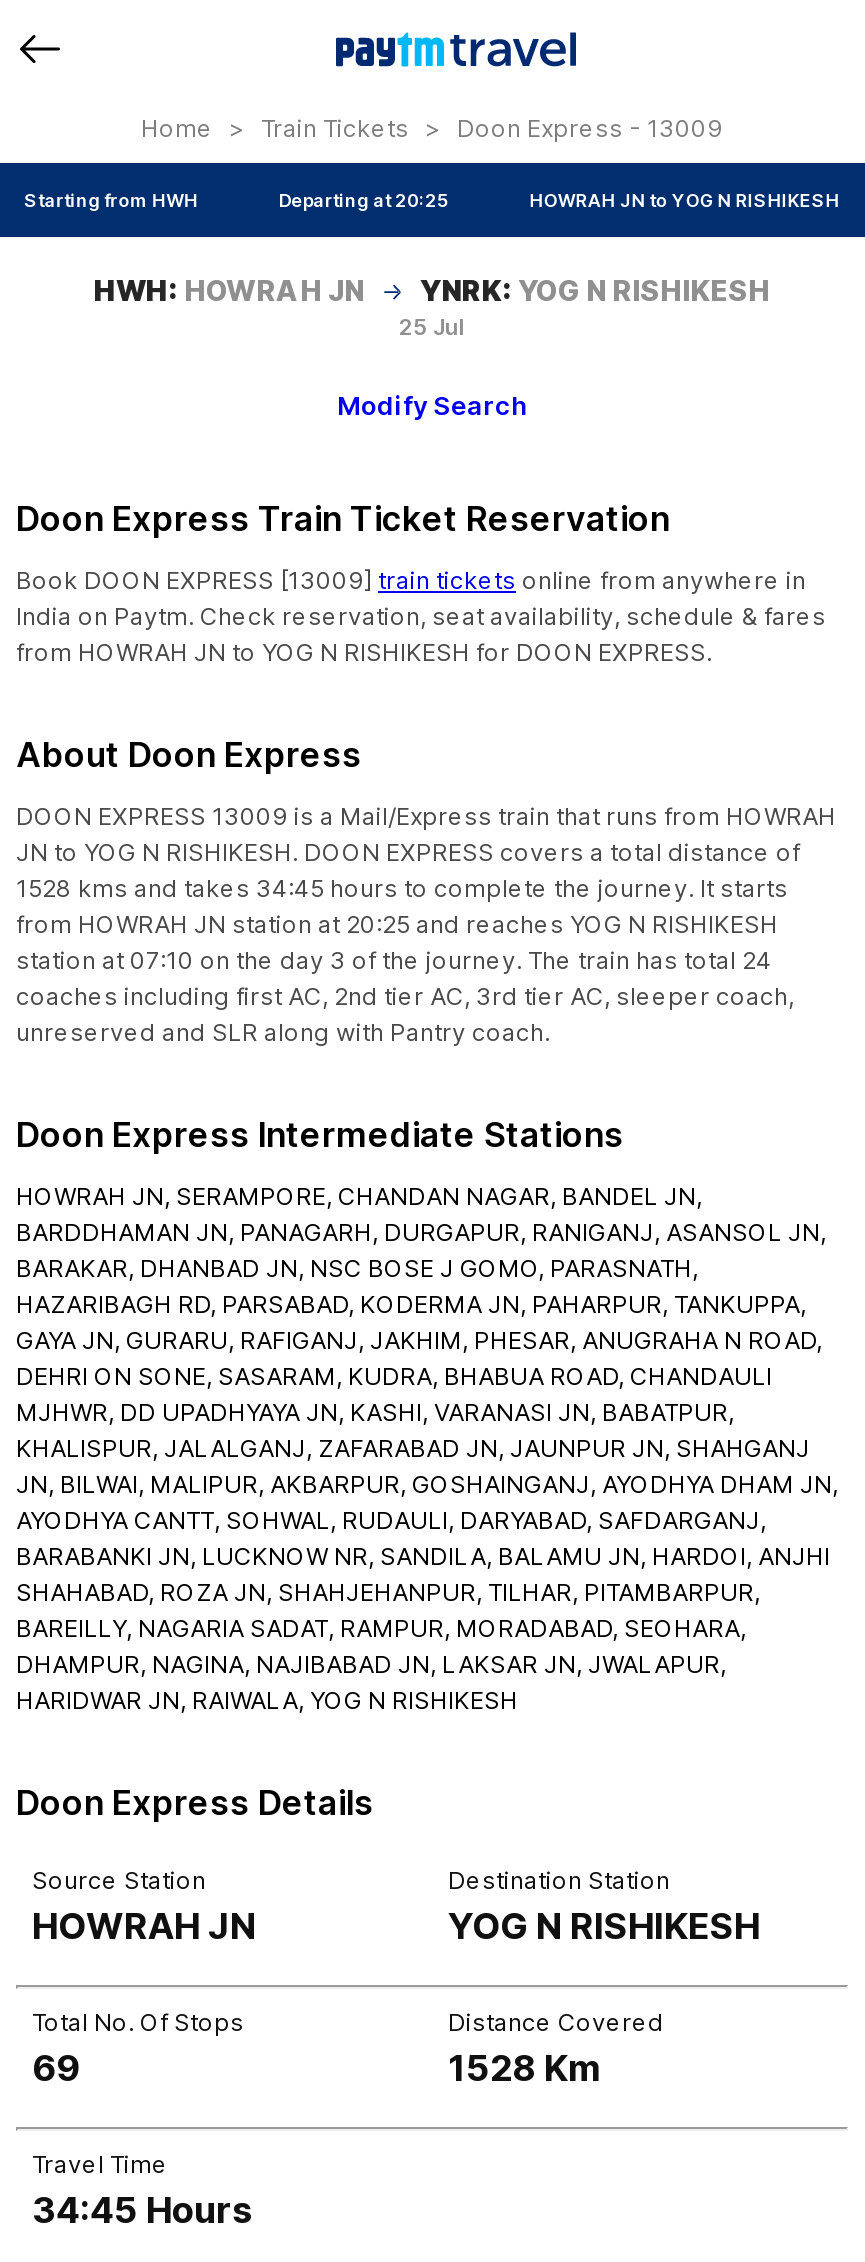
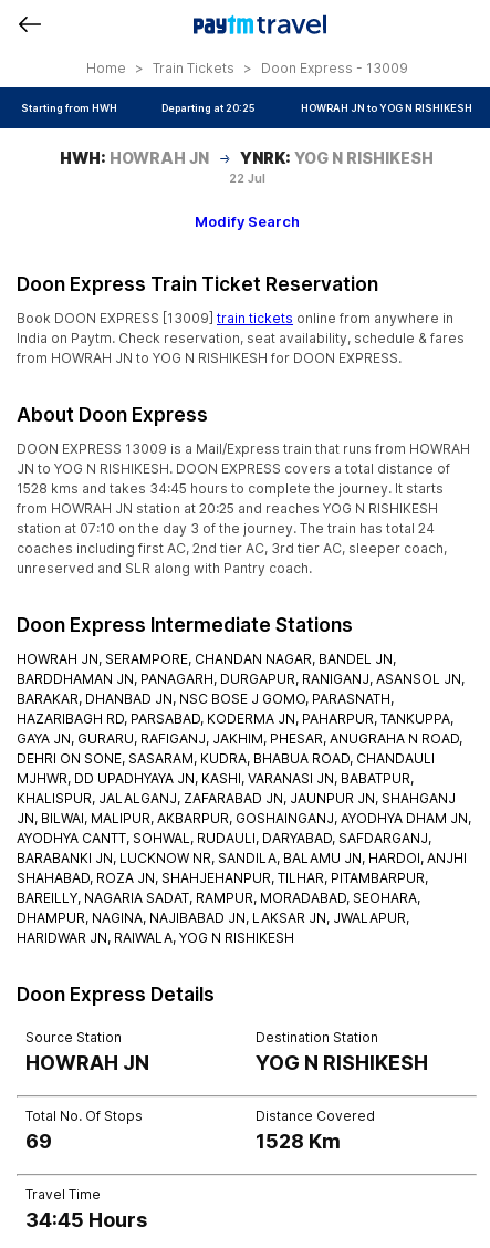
- 25 Jul
+ 22 Jul
